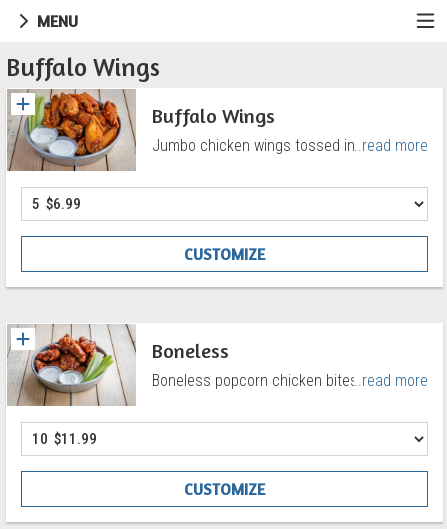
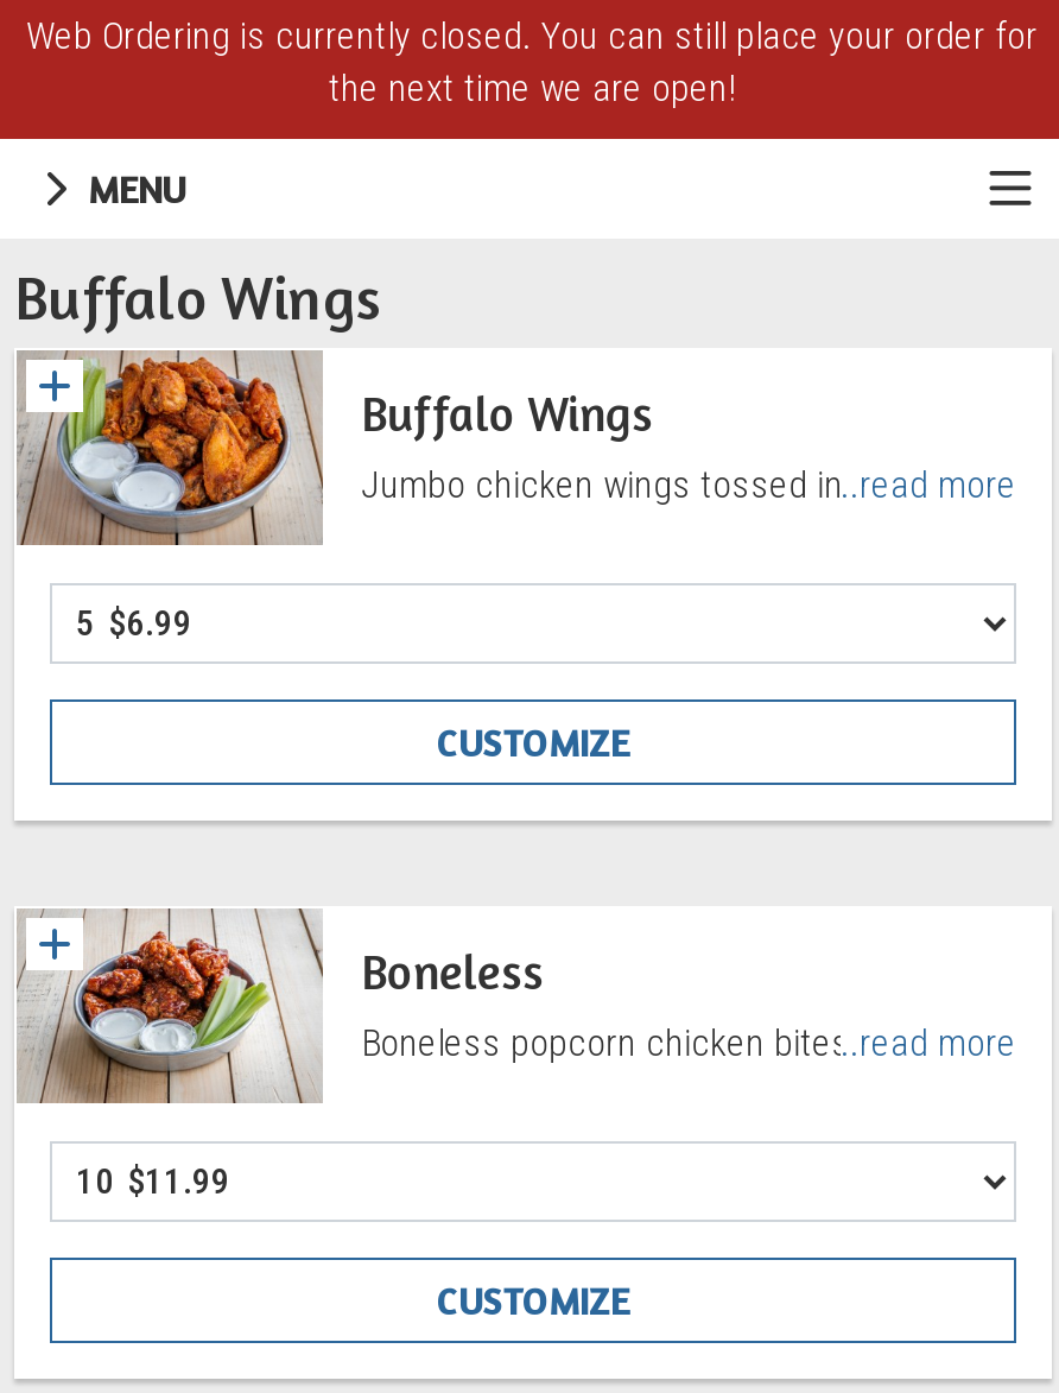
+ Web Ordering is currently closed. You can still place your order for
+ the next time we are open!
